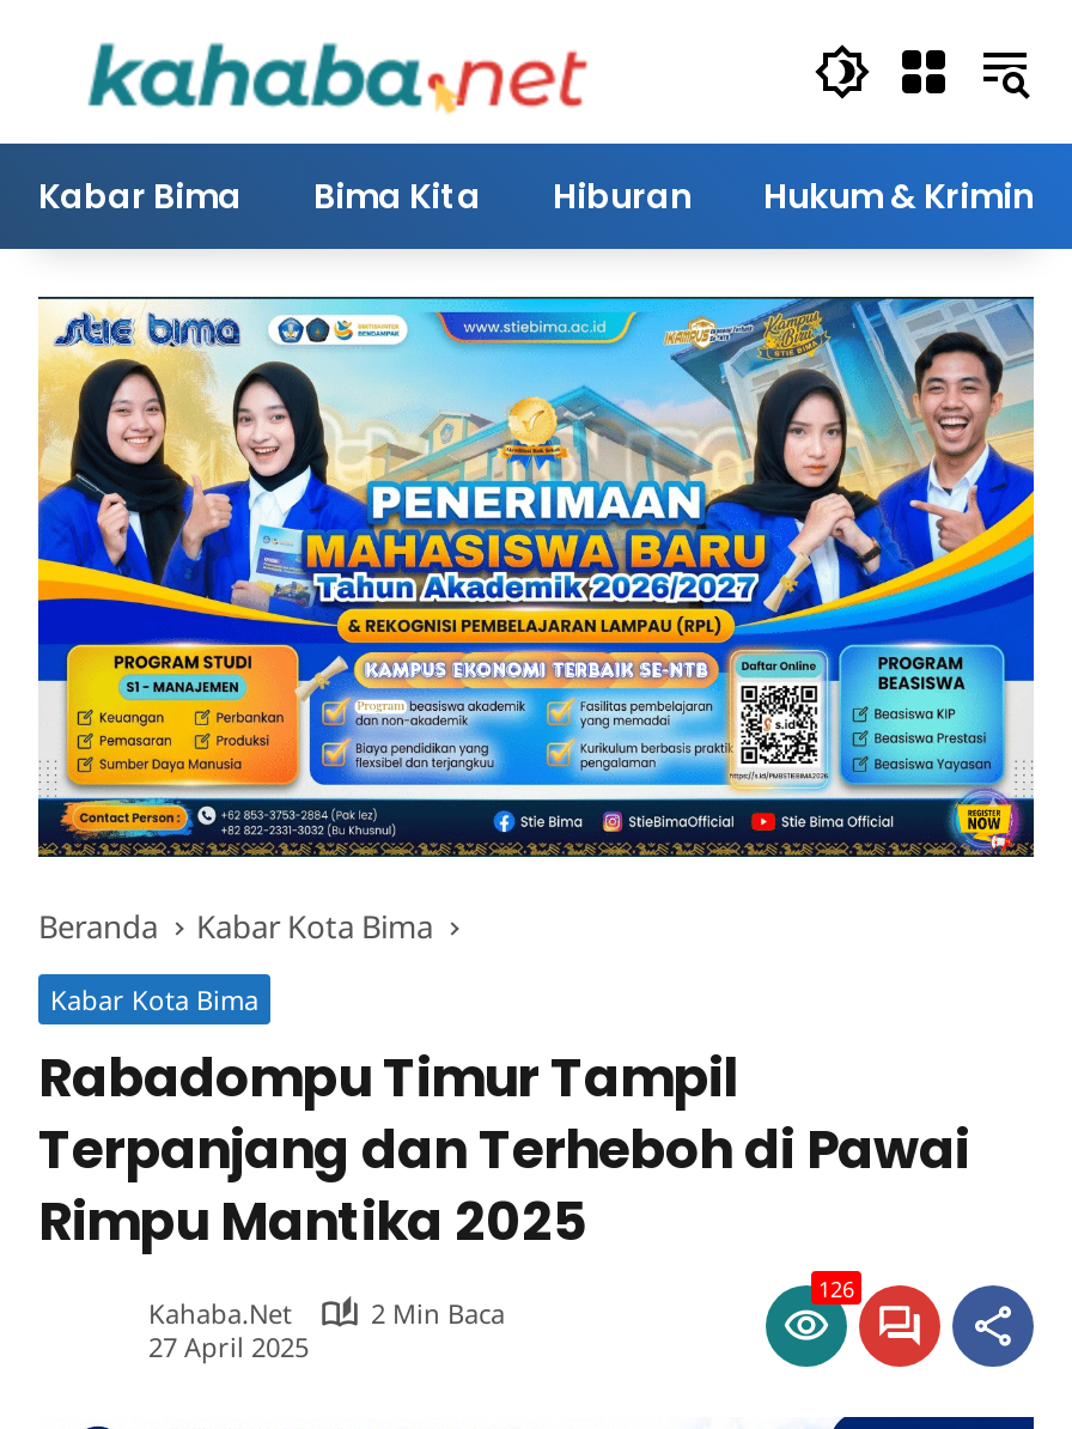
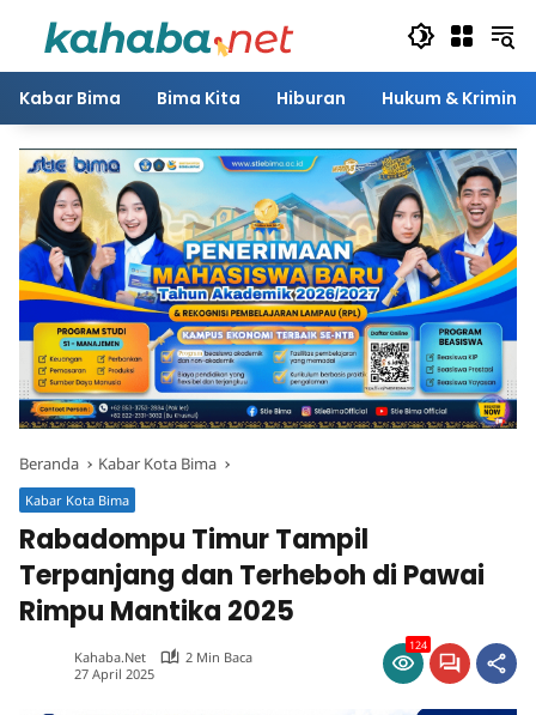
- 126
+ 124
